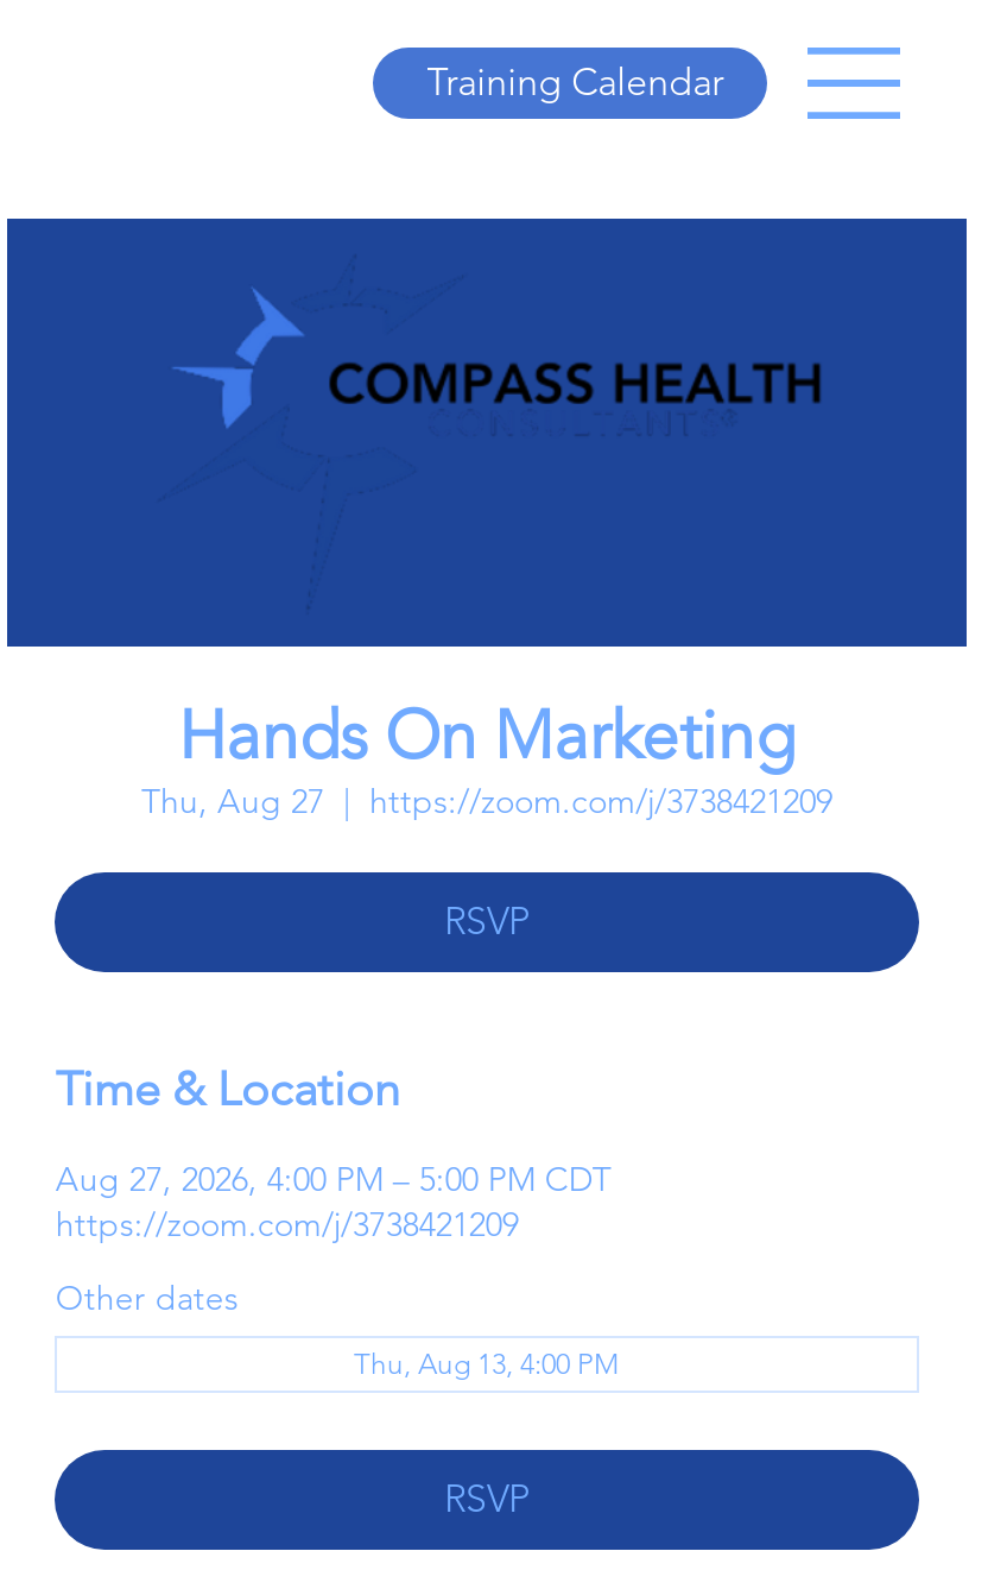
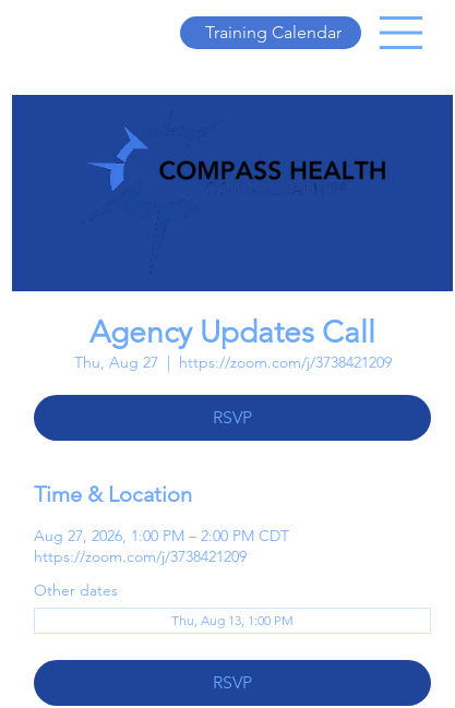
- Hands On Marketing
+ Agency Updates Call

- Aug 27, 2026, 4:00 PM – 5:00 PM CDT
+ Aug 27, 2026, 1:00 PM – 2:00 PM CDT

- Thu, Aug 13, 4:00 PM
+ Thu, Aug 13, 1:00 PM
